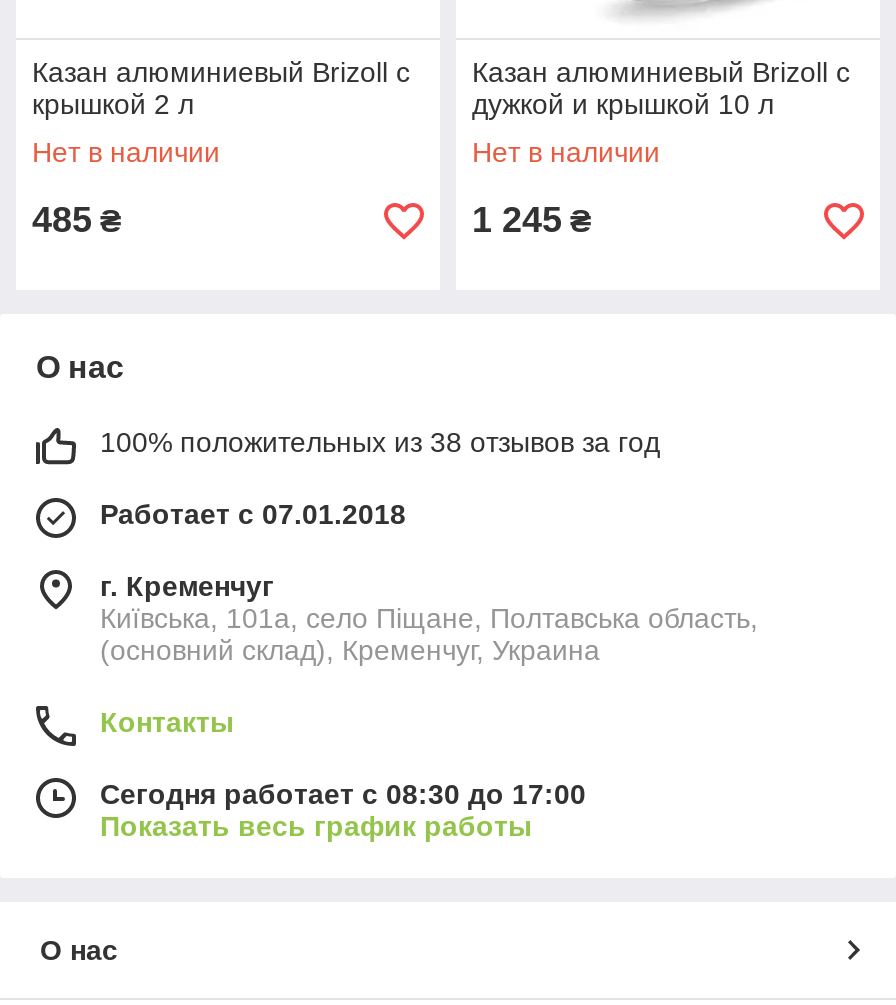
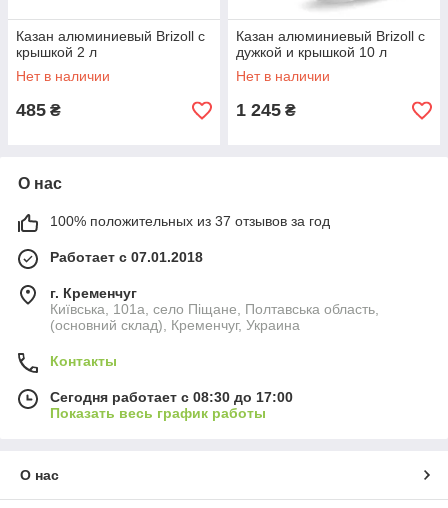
- 100% положительных из 38 отзывов за год
+ 100% положительных из 37 отзывов за год
